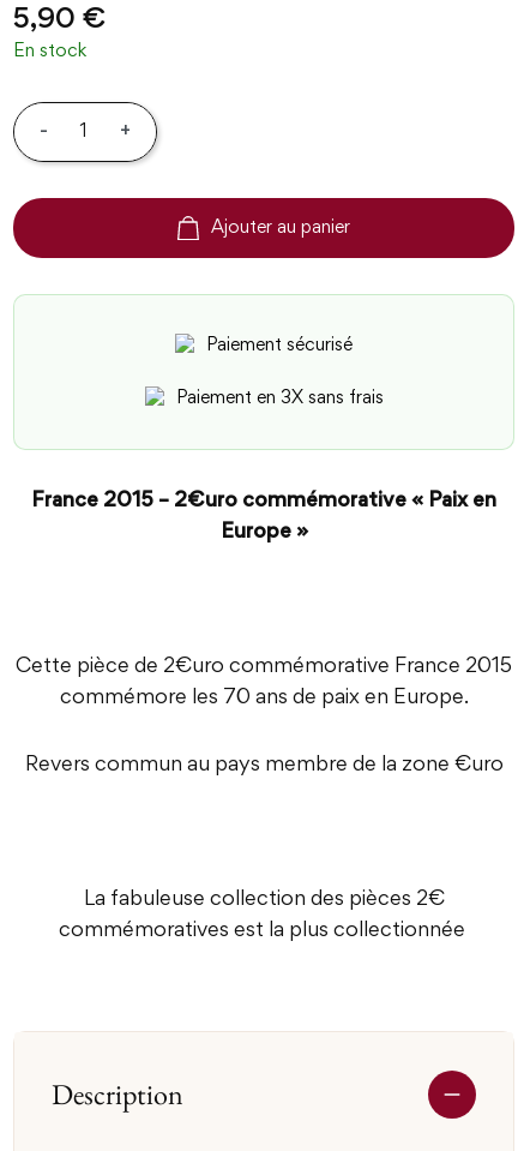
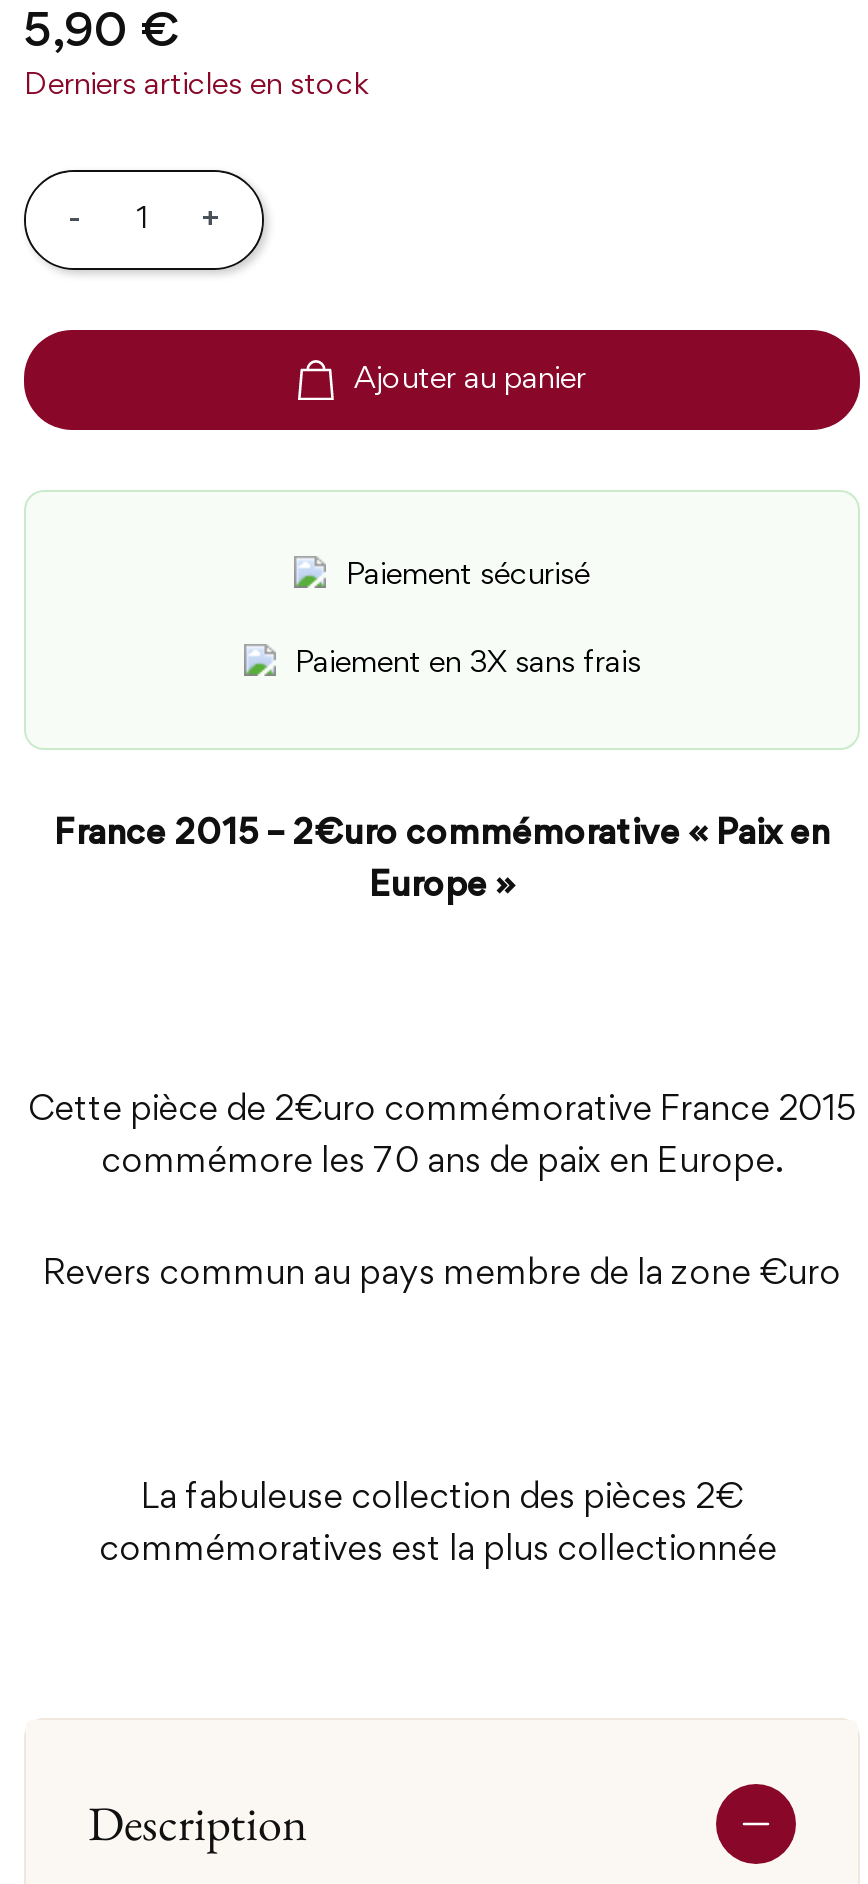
- En stock
+ Derniers articles en stock
